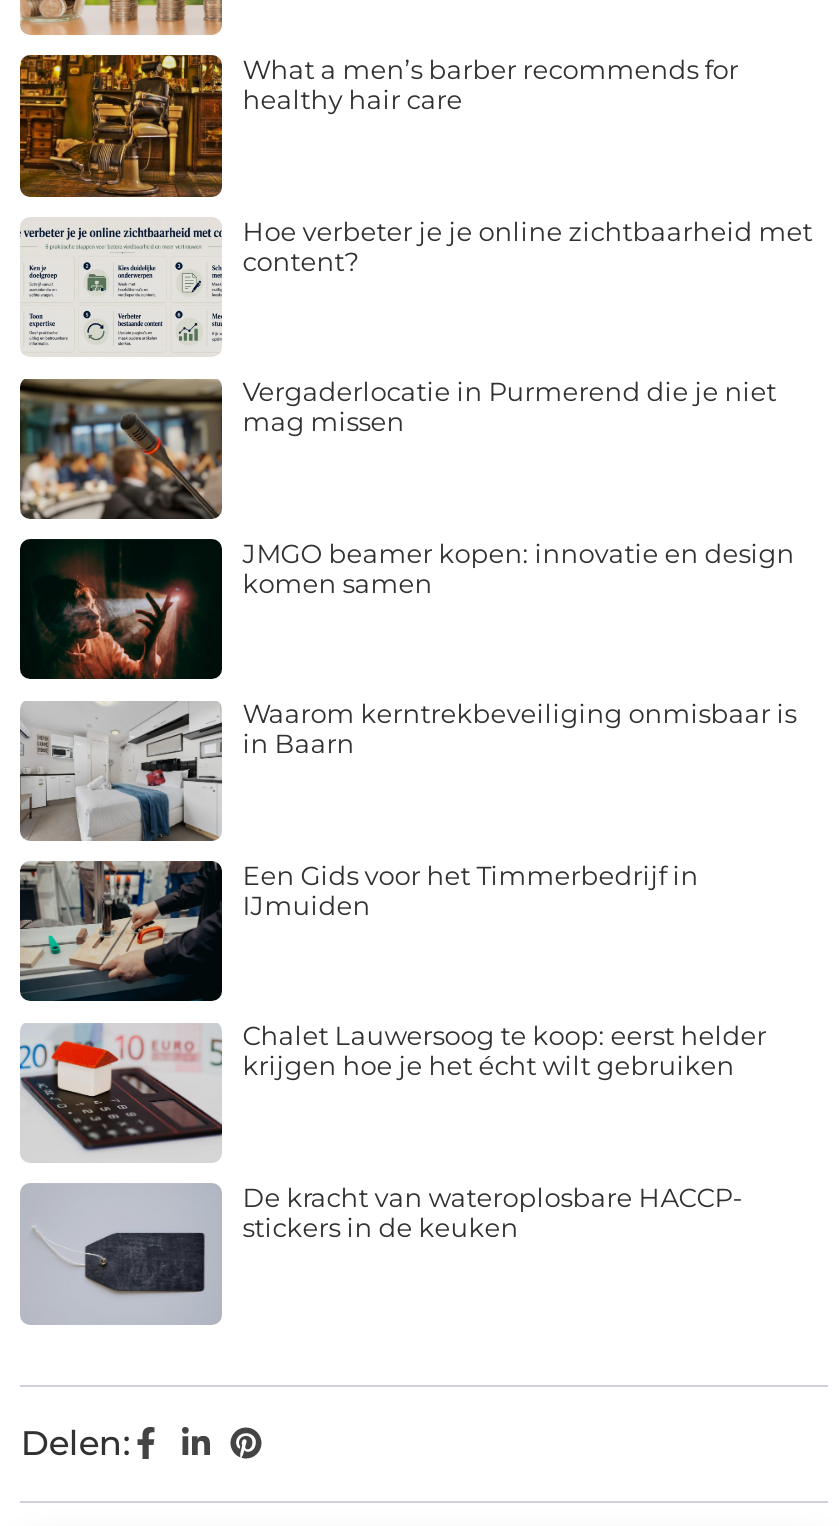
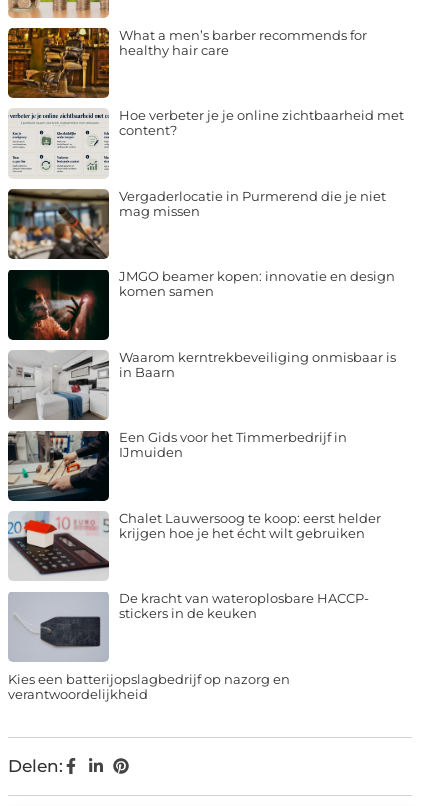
+ Kies een batterijopslagbedrijf op nazorg en
+ verantwoordelijkheid
